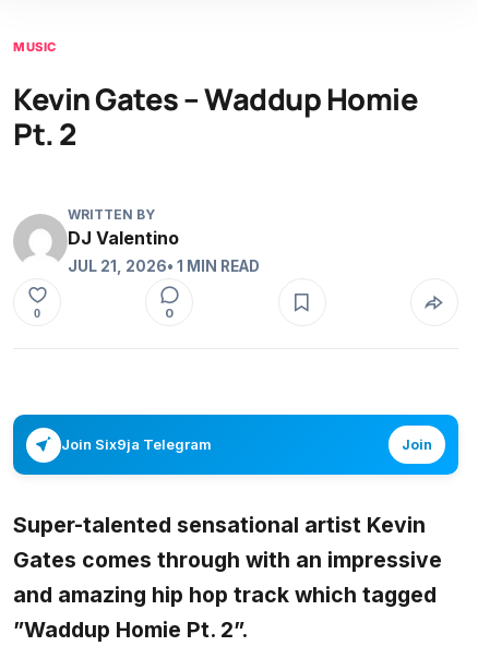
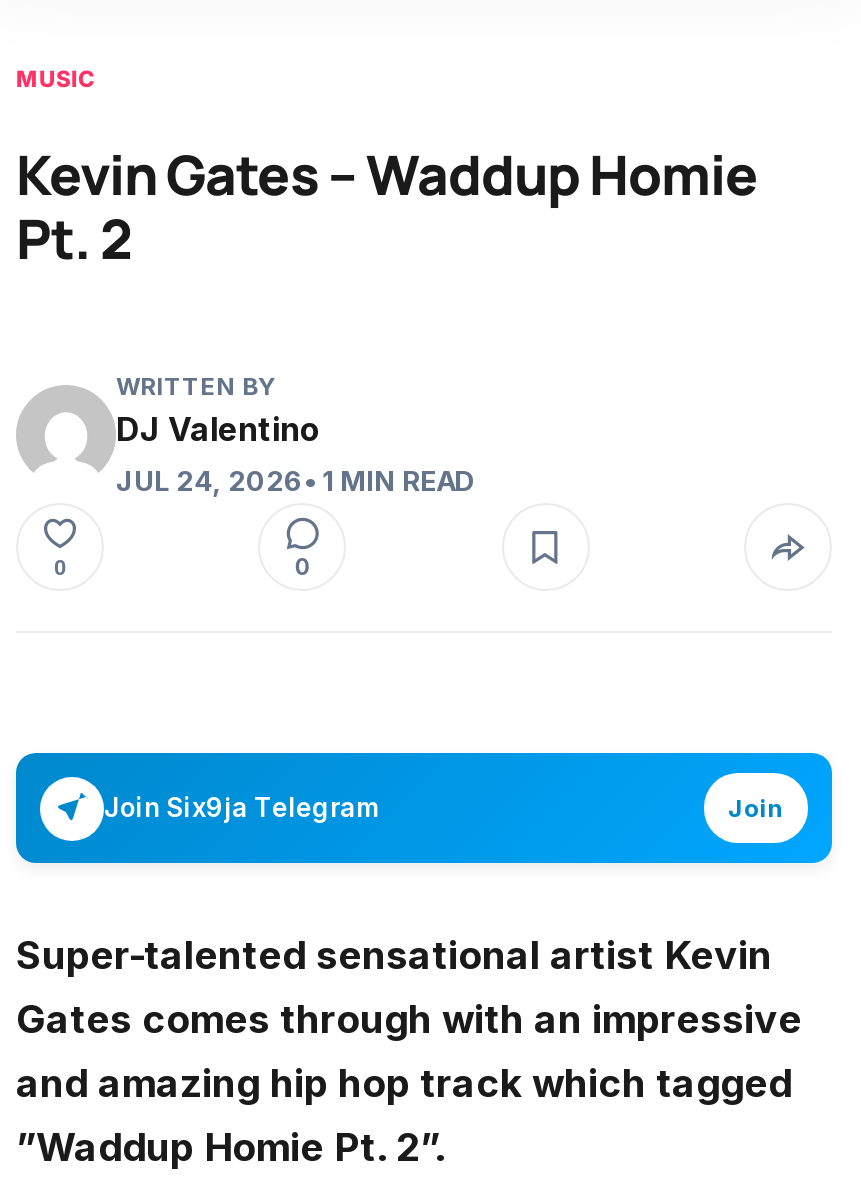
- JUL 21, 2026 • 1 MIN READ
+ JUL 24, 2026 • 1 MIN READ
